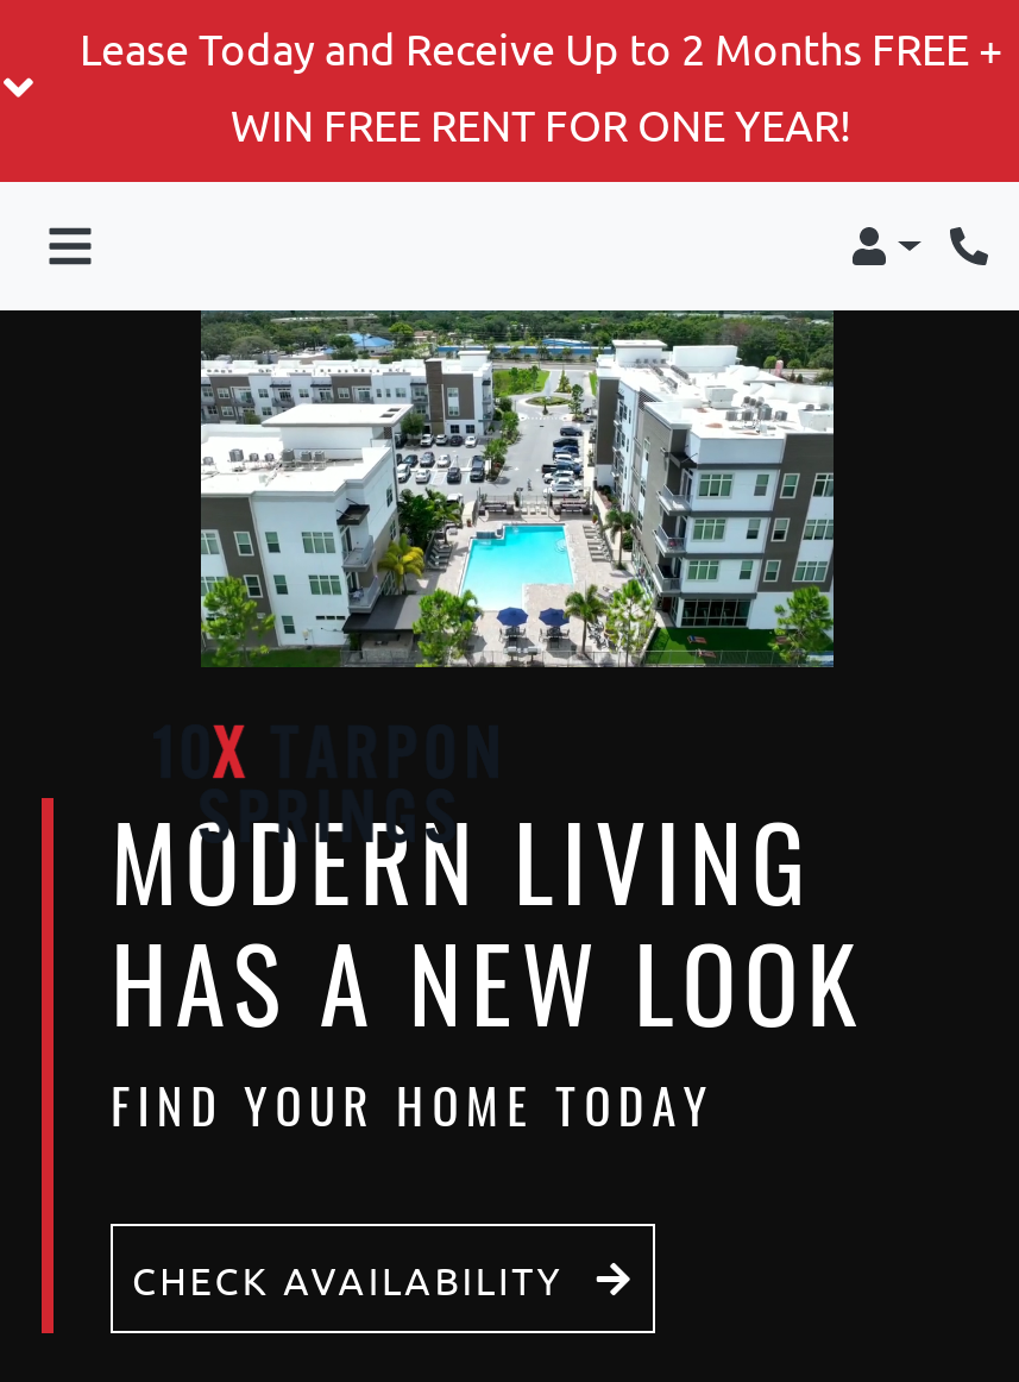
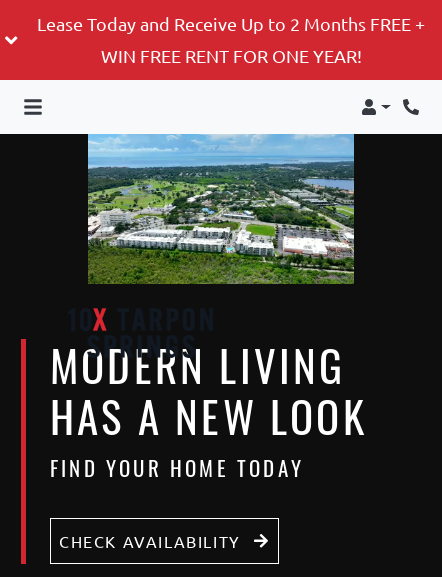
- [image]
+ [image]
